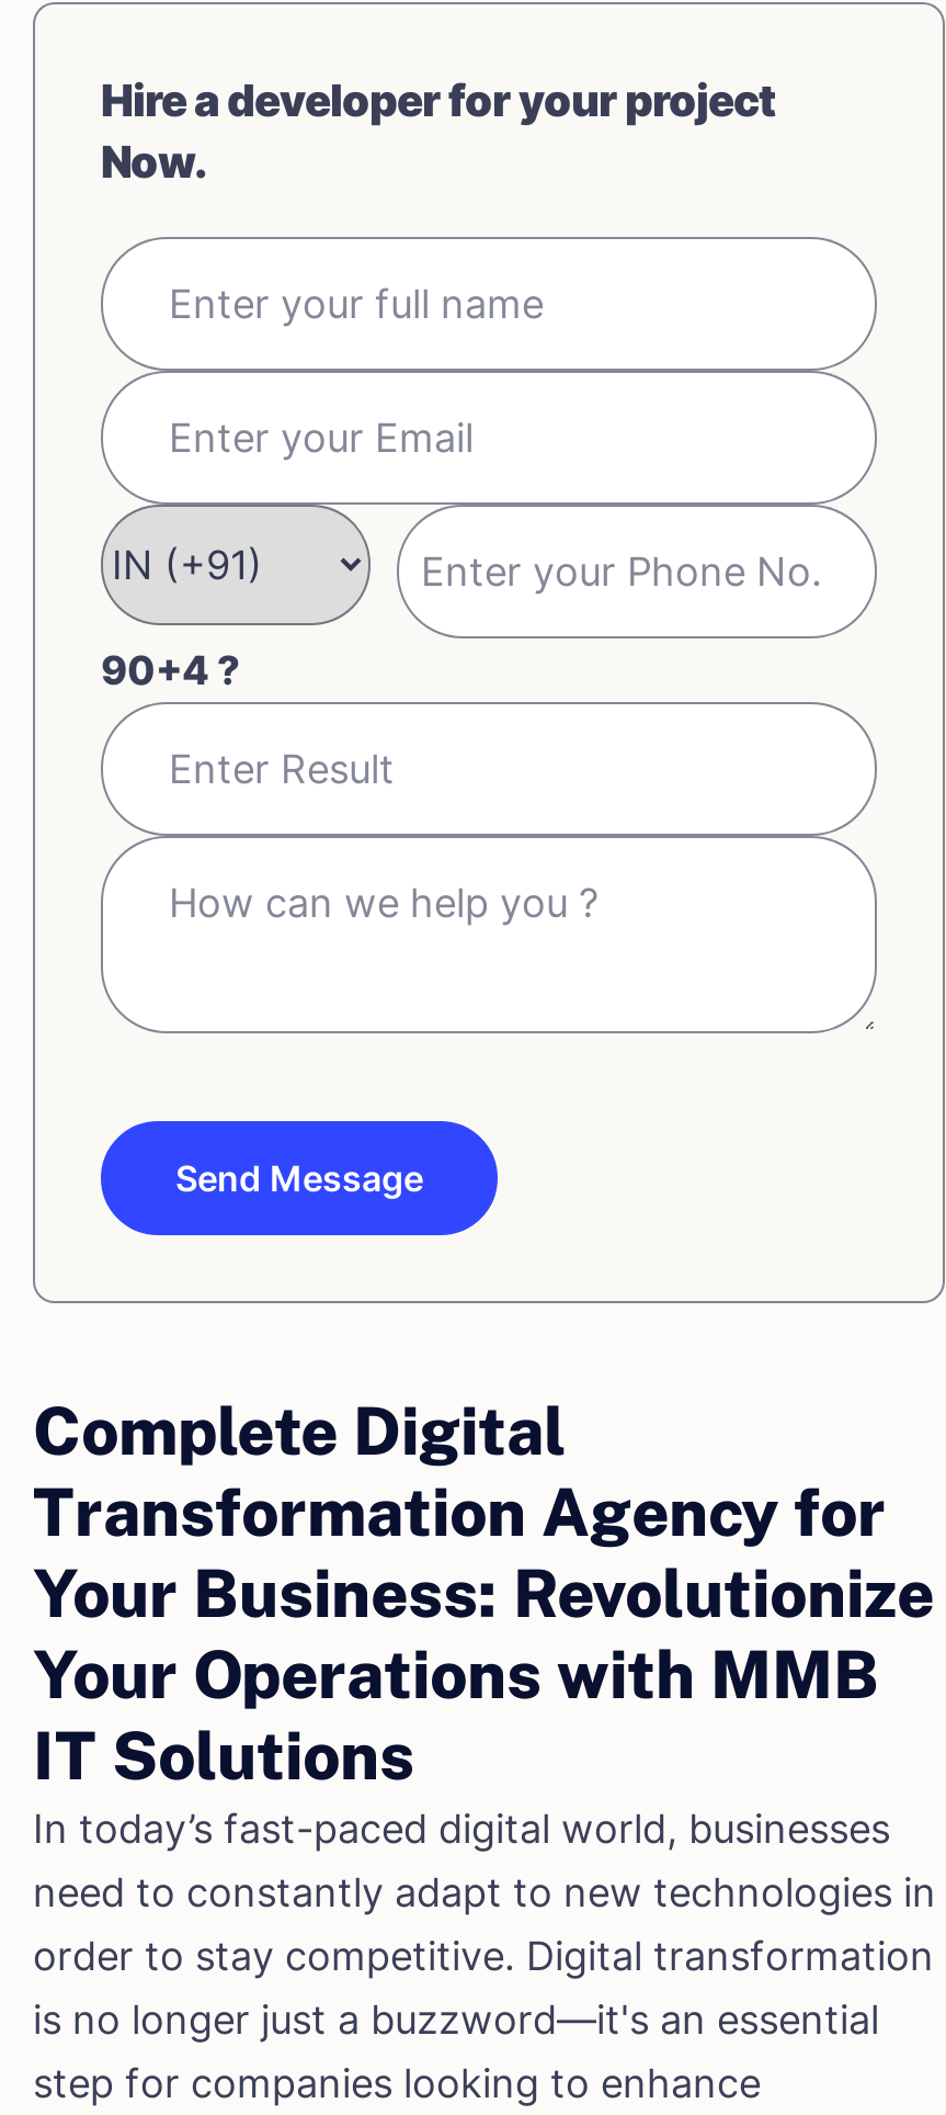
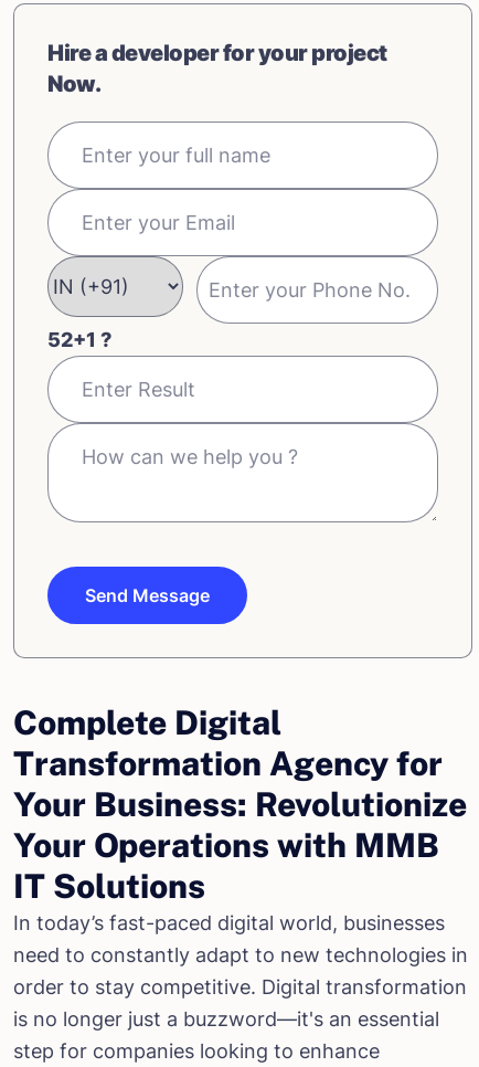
- 90+4 ?
+ 52+1 ?
